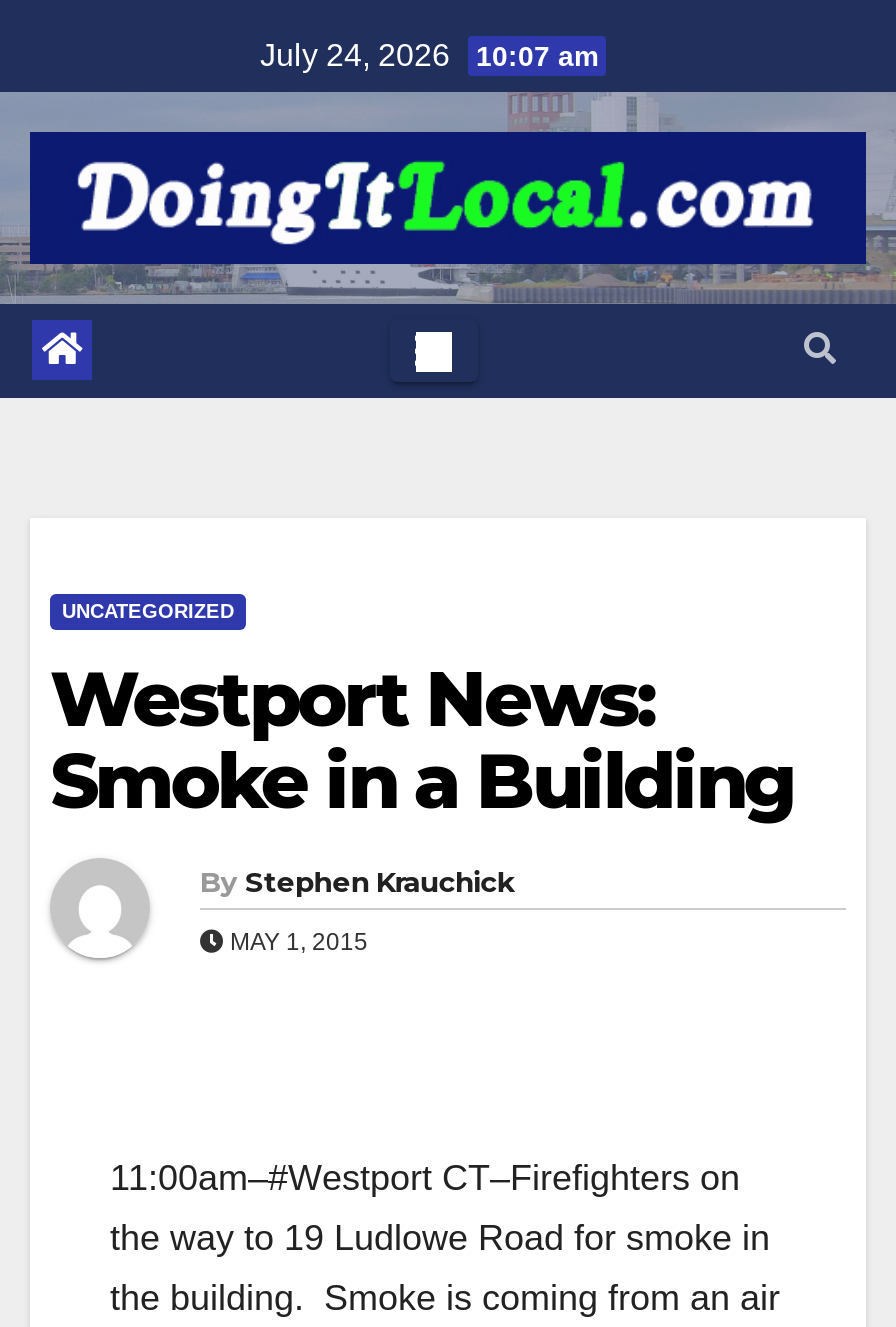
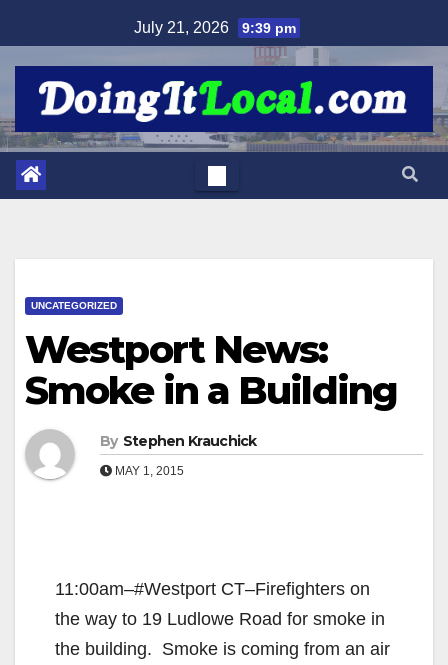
- July 24, 2026 10:07 am
+ July 21, 2026 9:39 pm
